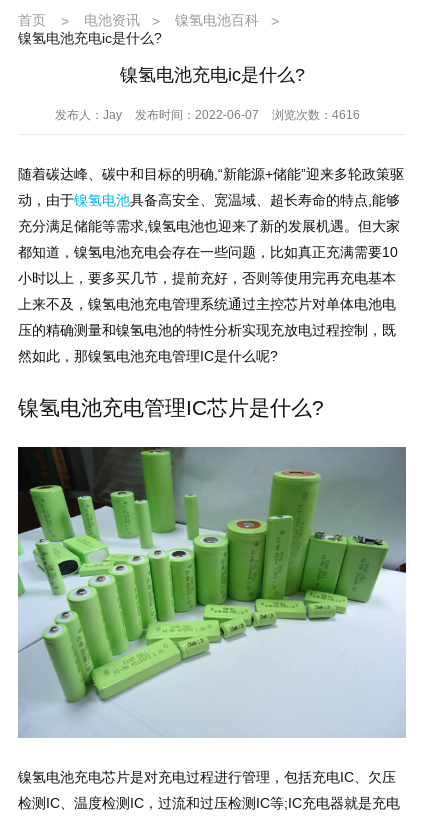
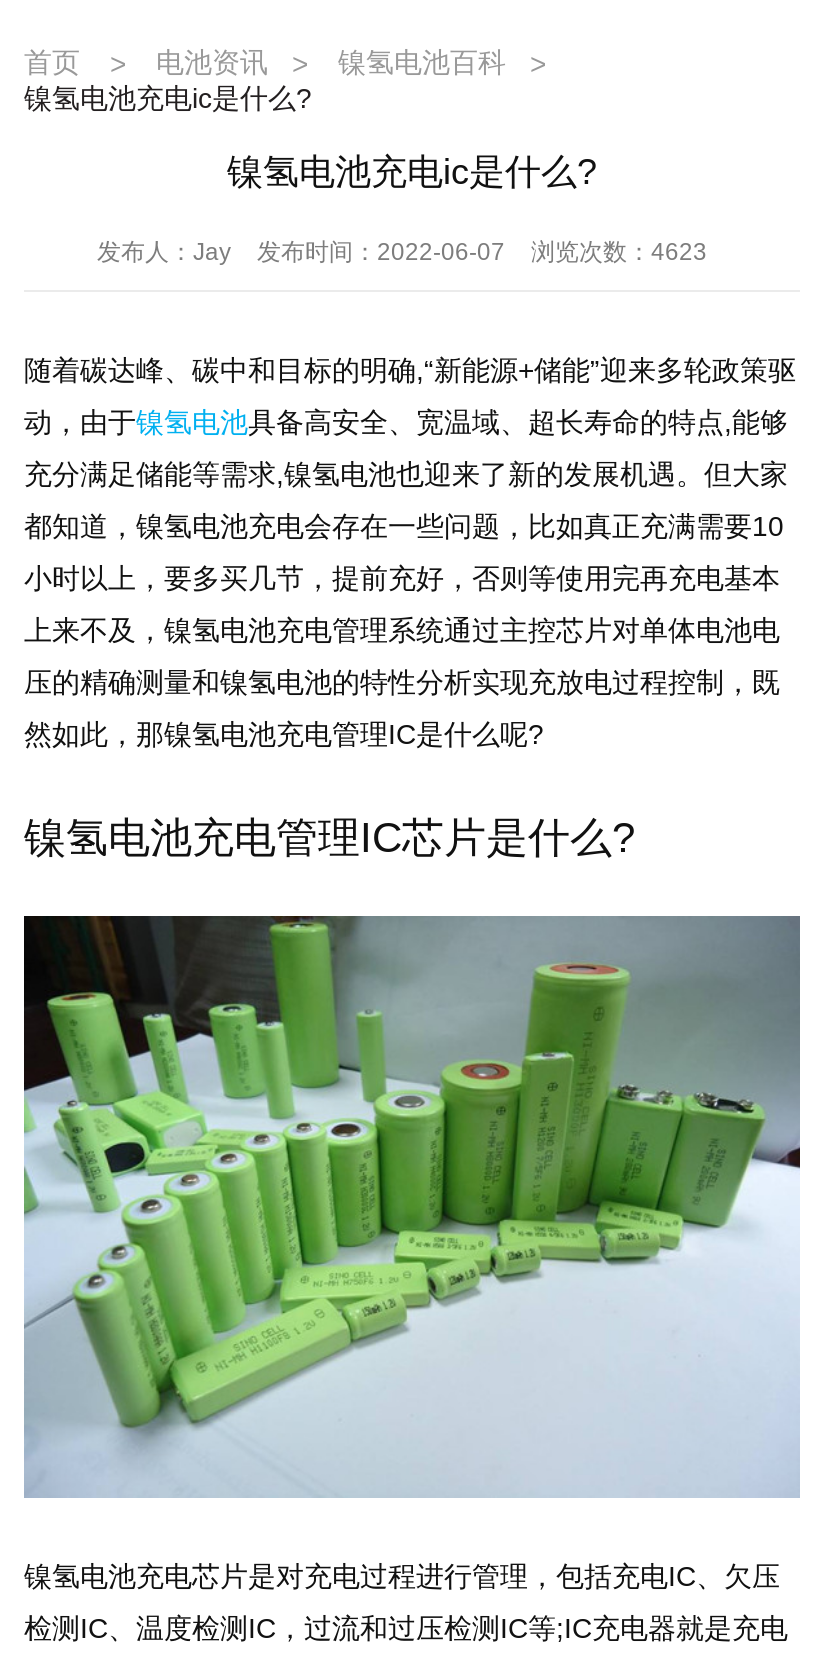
- 发布人：Jay 发布时间：2022-06-07 浏览次数：4616
+ 发布人：Jay 发布时间：2022-06-07 浏览次数：4623
